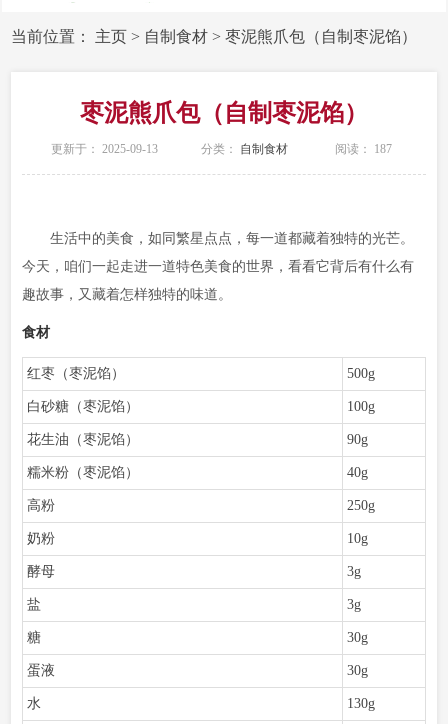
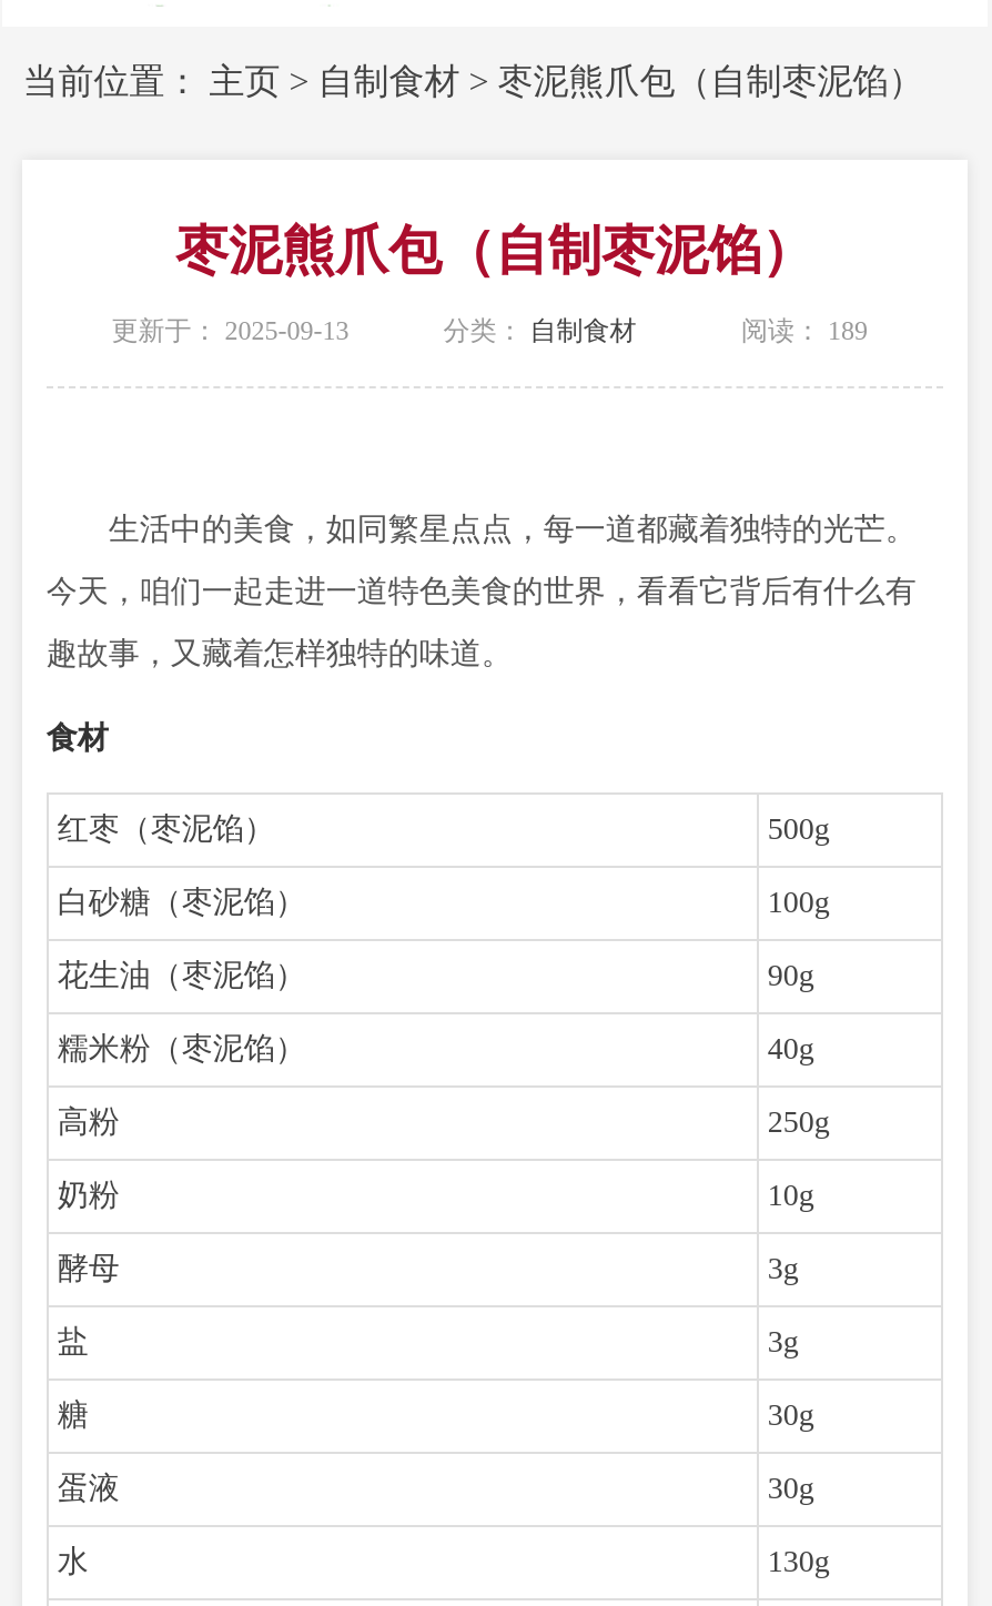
- 阅读：187
+ 阅读：189
